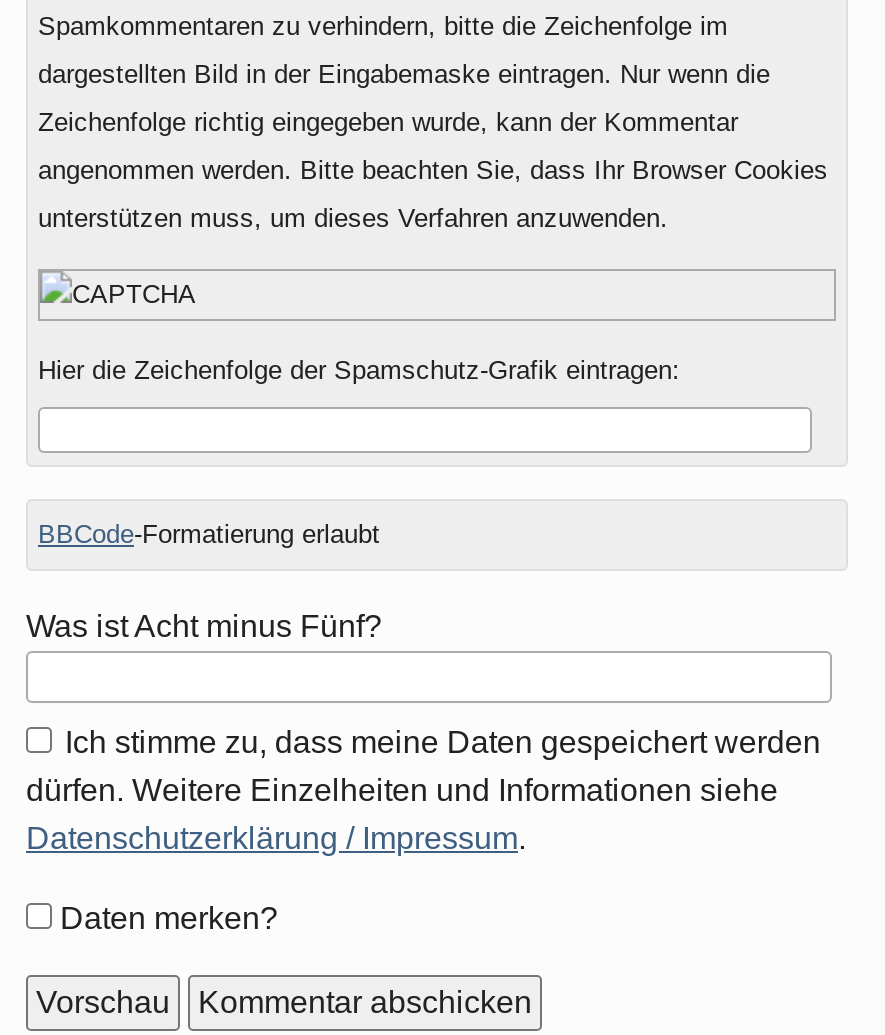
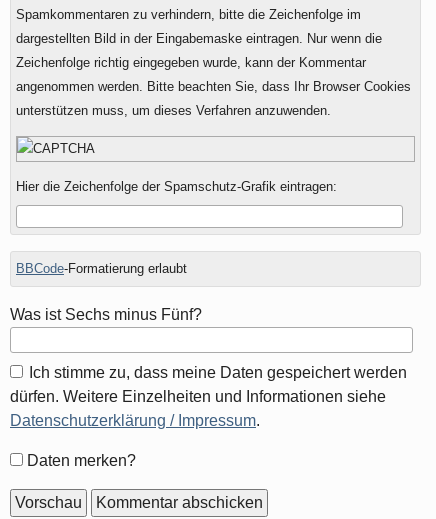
- Was ist Acht minus Fünf?
+ Was ist Sechs minus Fünf?
